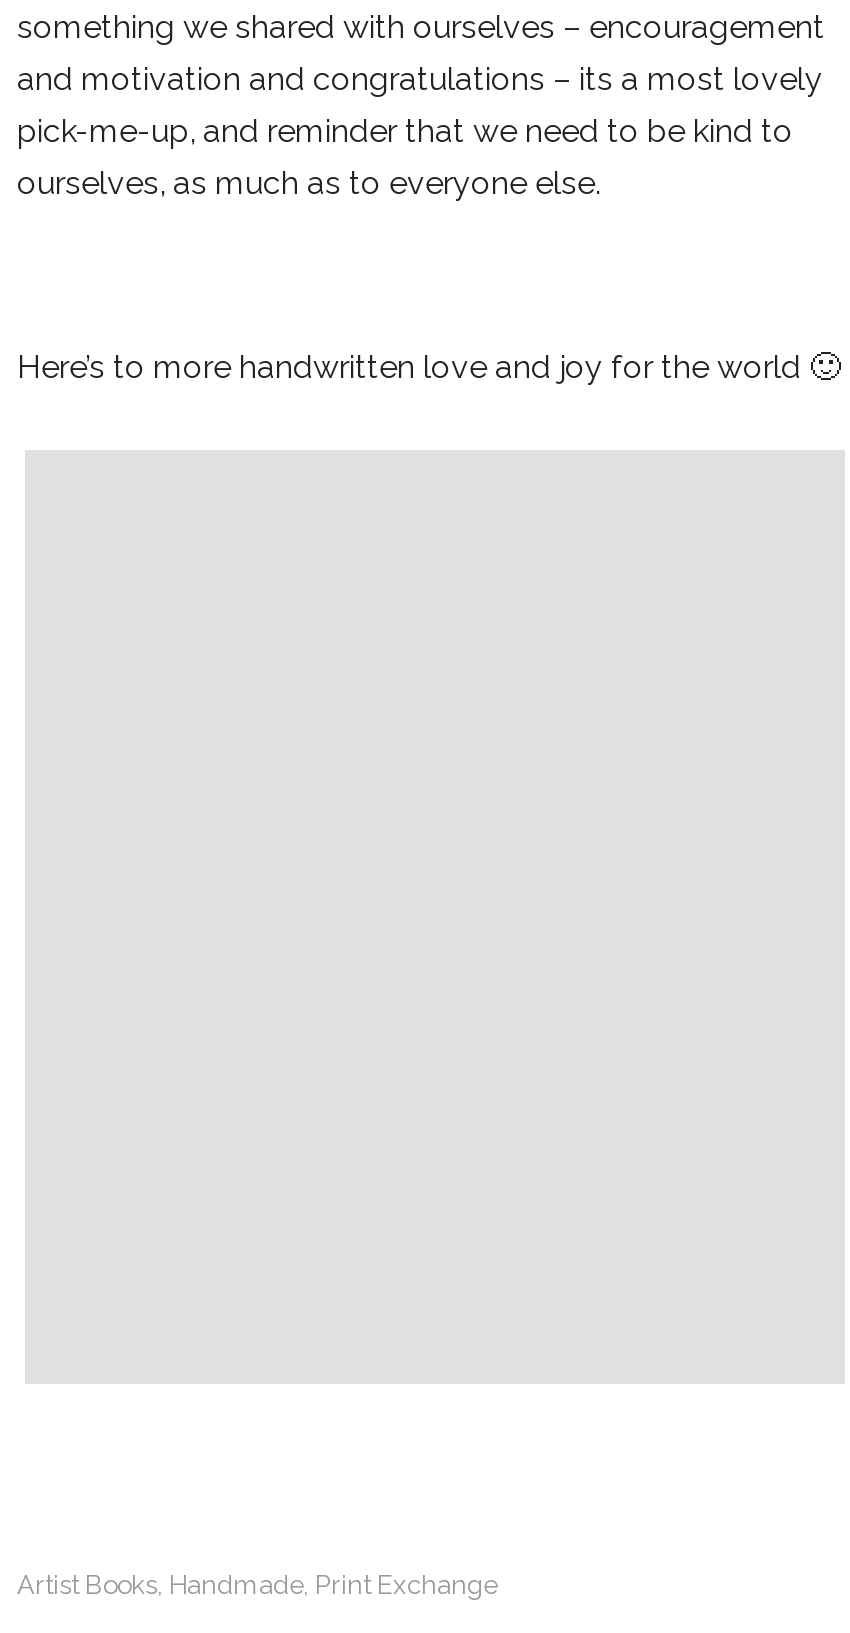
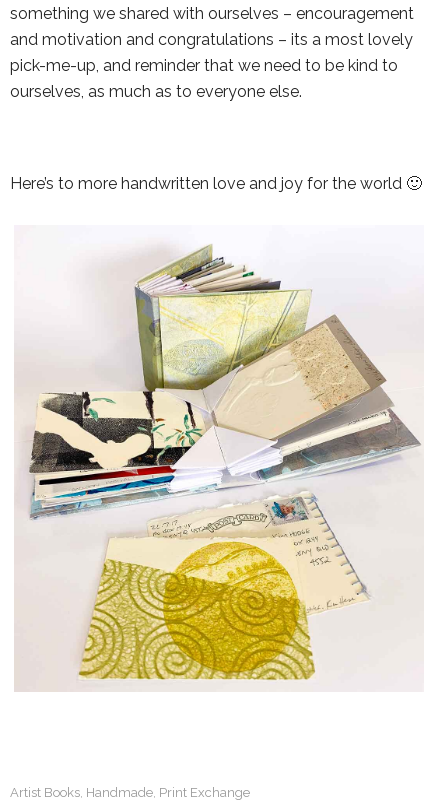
+ [image]
